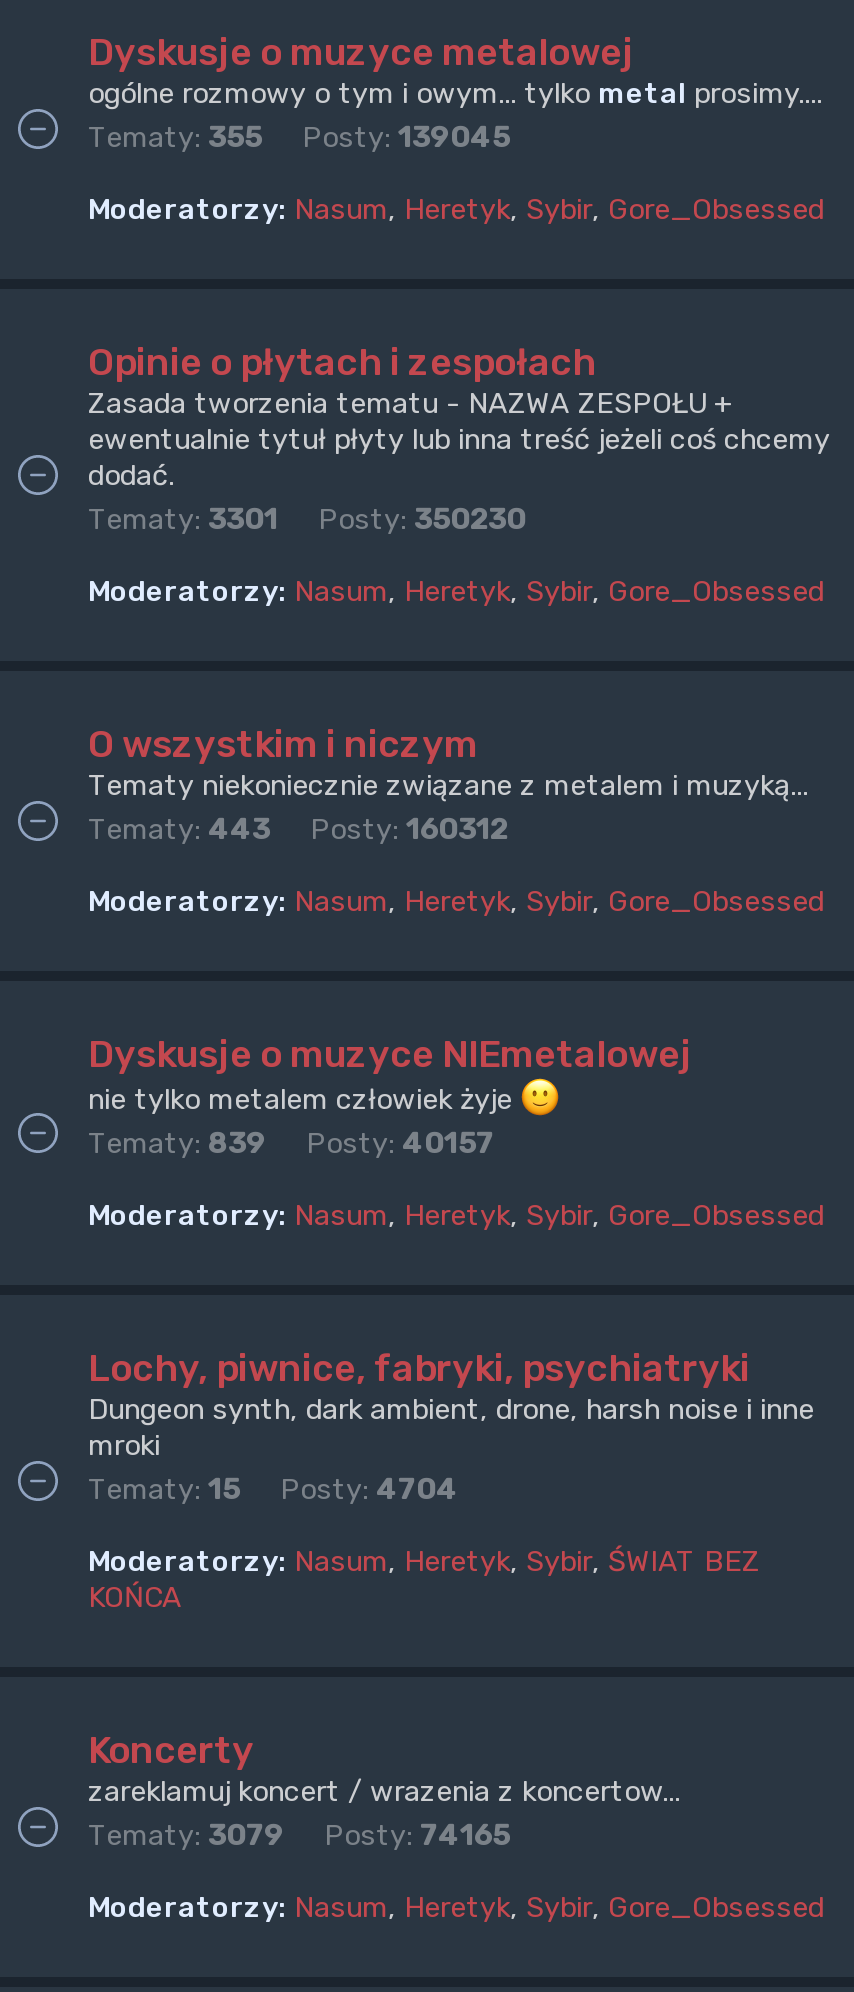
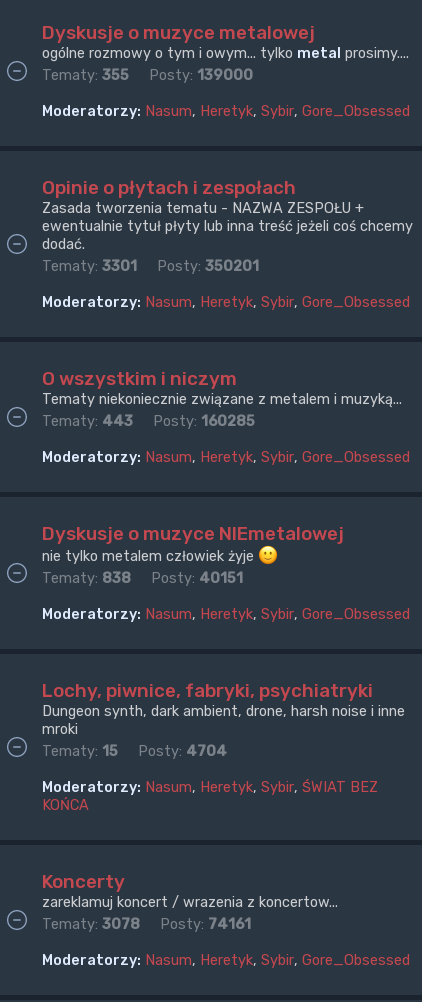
- Tematy: 355 Posty: 139045
+ Tematy: 355 Posty: 139000

- Tematy: 3301 Posty: 350230
+ Tematy: 3301 Posty: 350201

- Tematy: 443 Posty: 160312
+ Tematy: 443 Posty: 160285

- Tematy: 839 Posty: 40157
+ Tematy: 838 Posty: 40151

- Tematy: 3079 Posty: 74165
+ Tematy: 3078 Posty: 74161
